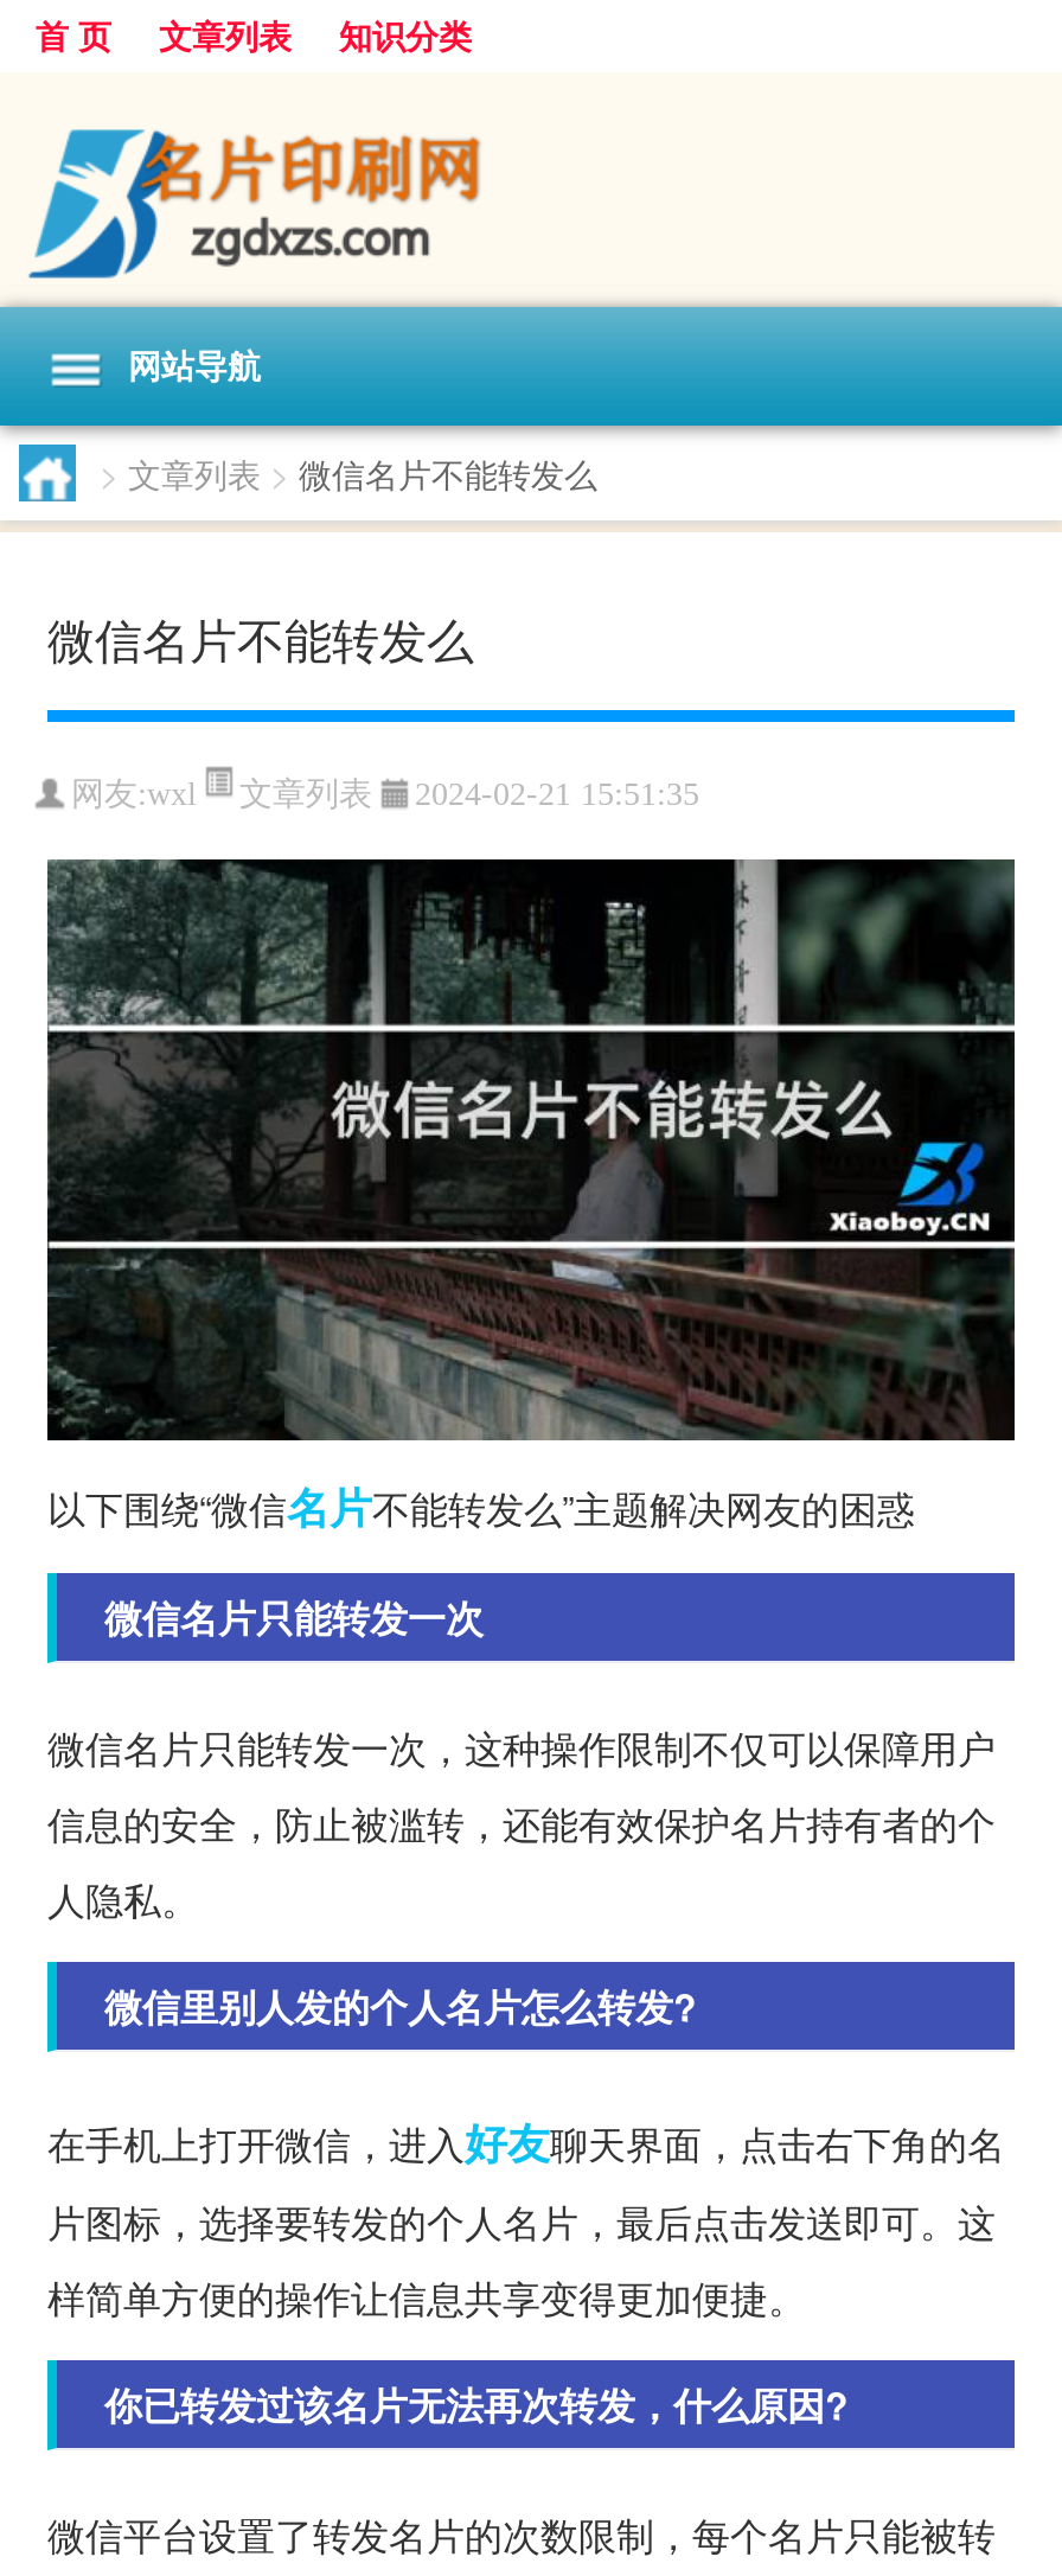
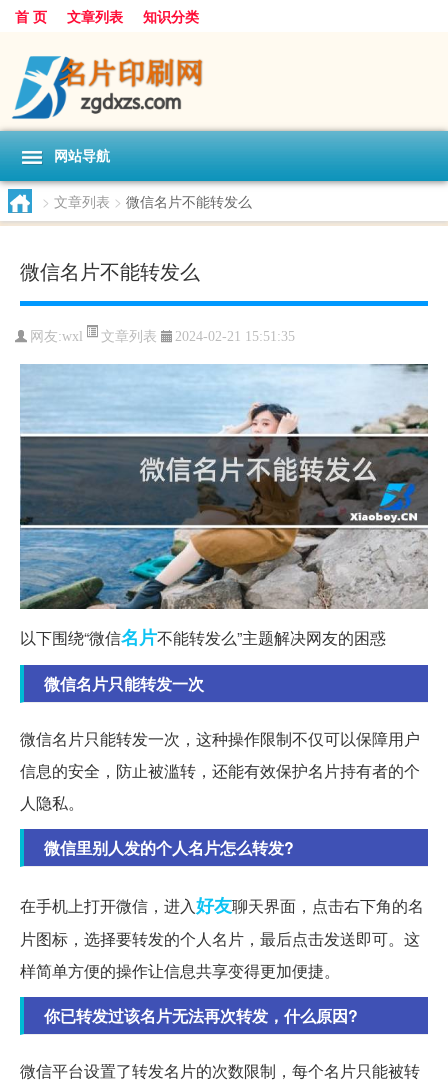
- [image]
+ [image]
